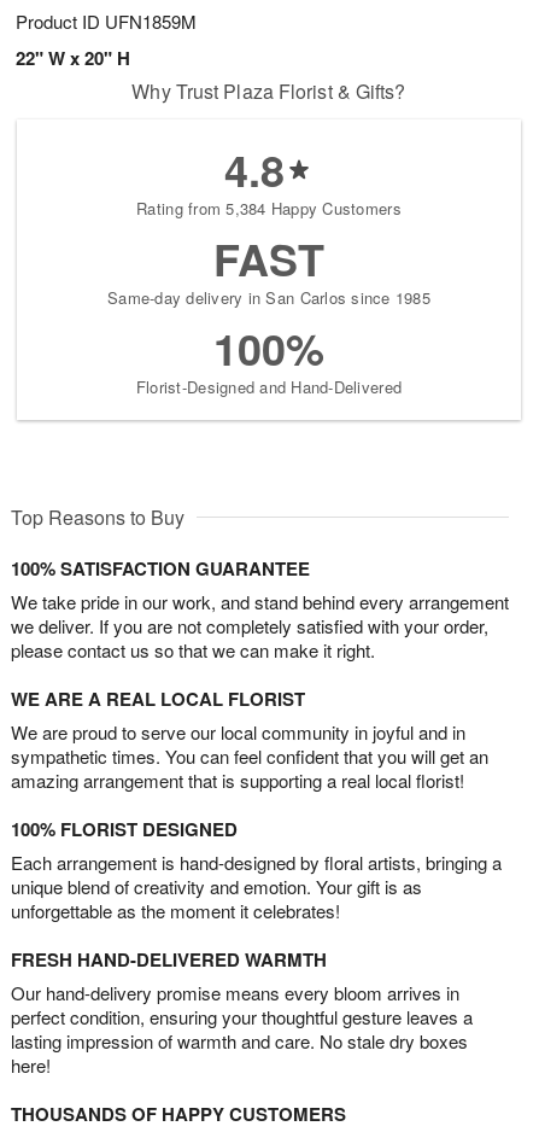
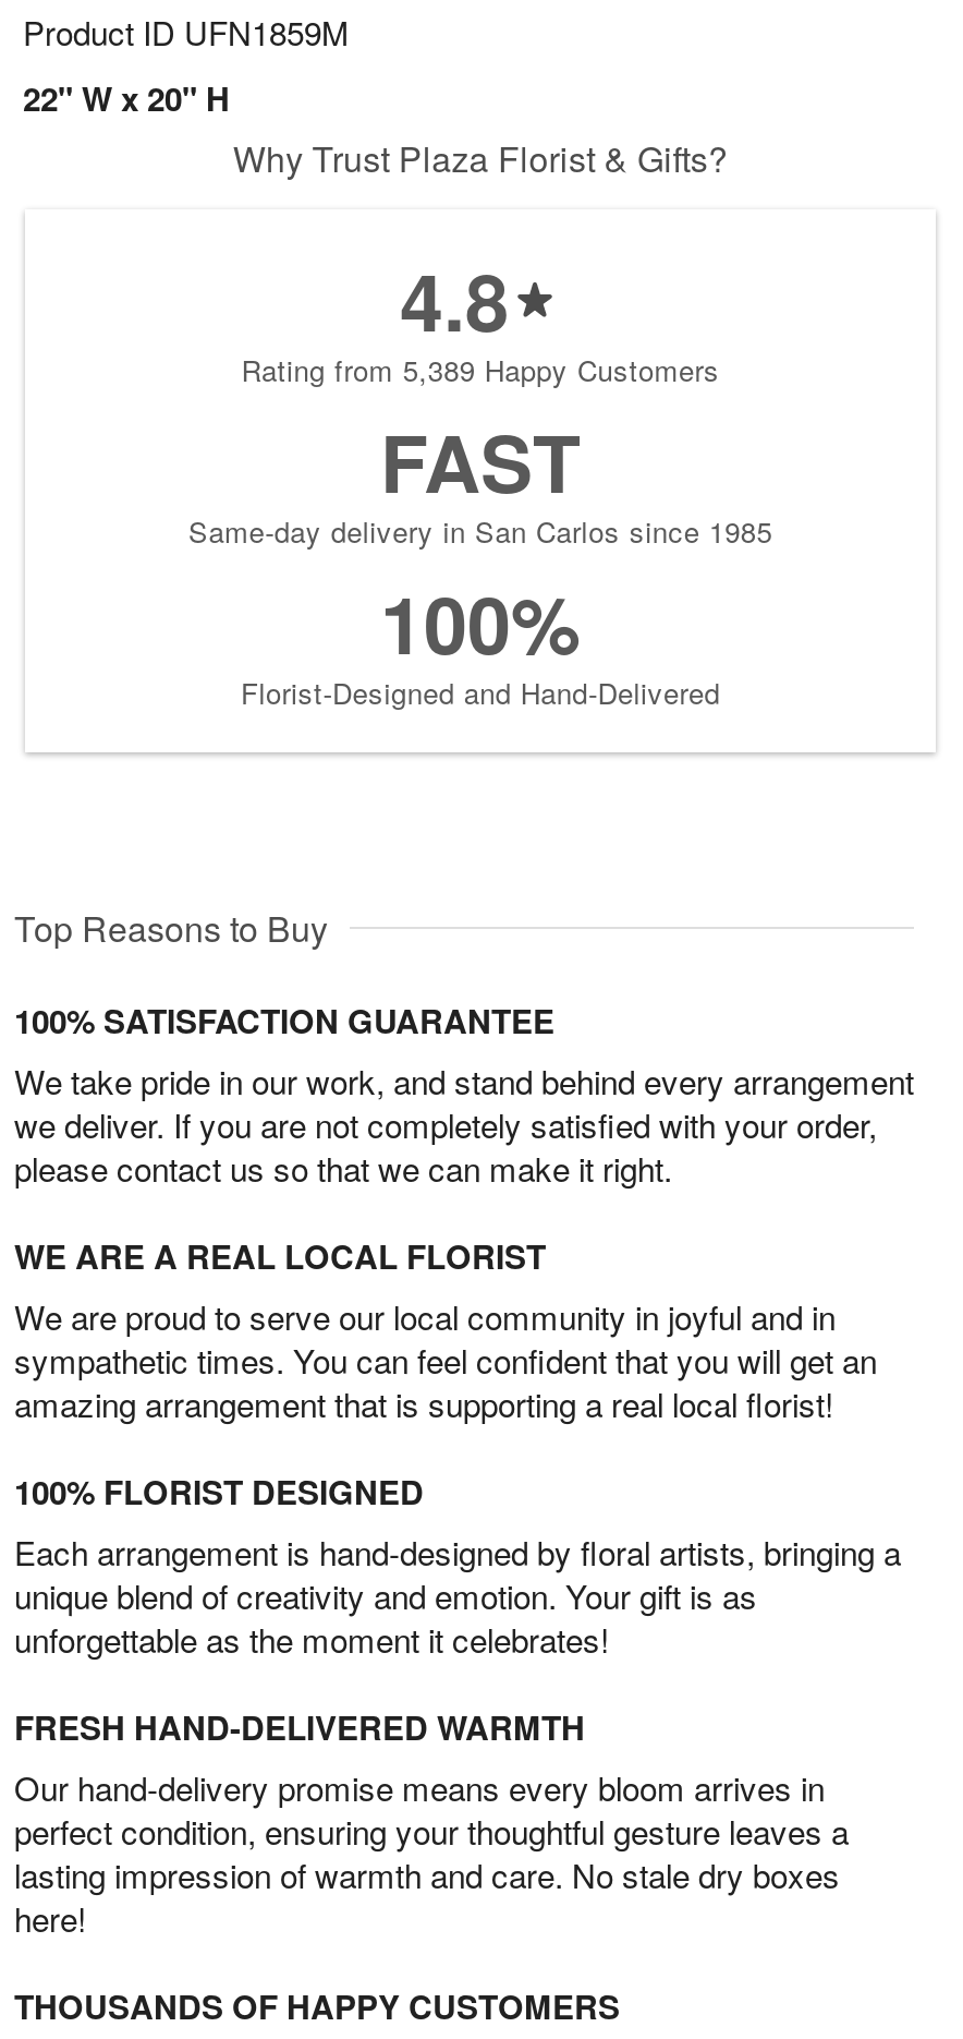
- Rating from 5,384 Happy Customers
+ Rating from 5,389 Happy Customers
